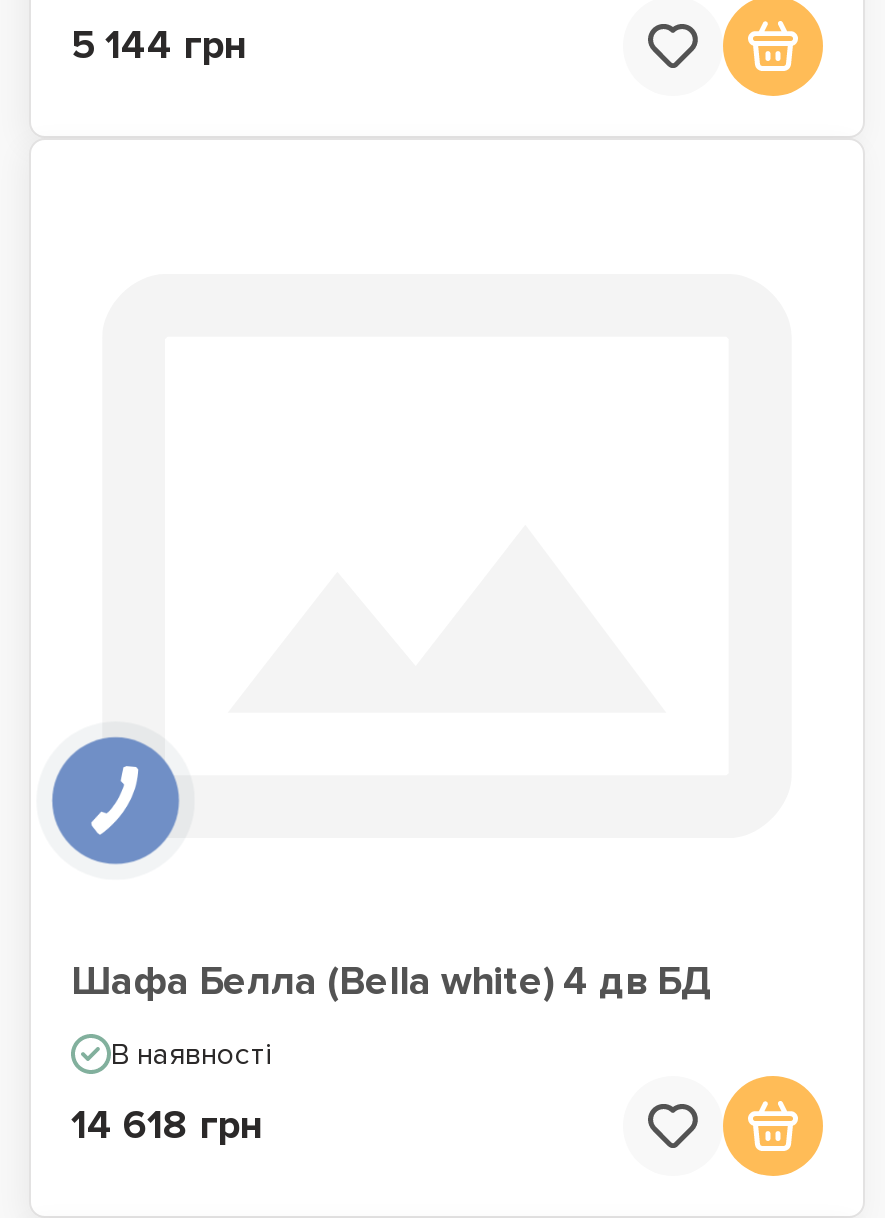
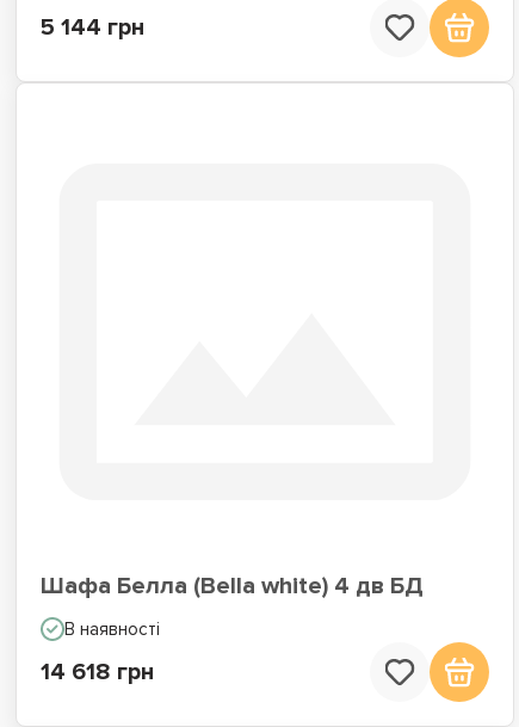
- [image]
